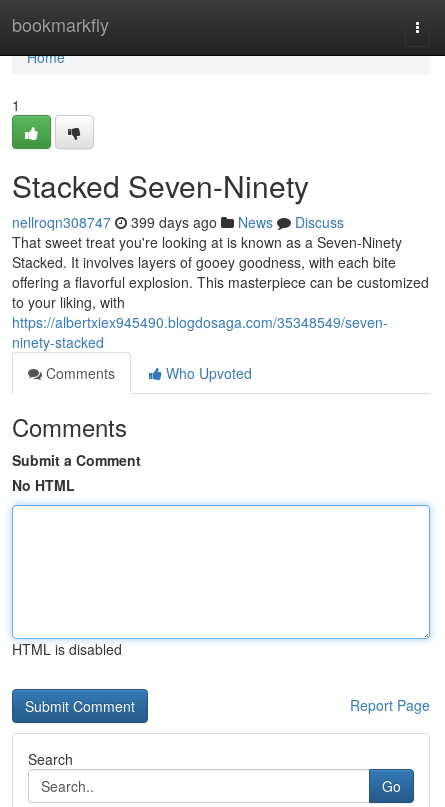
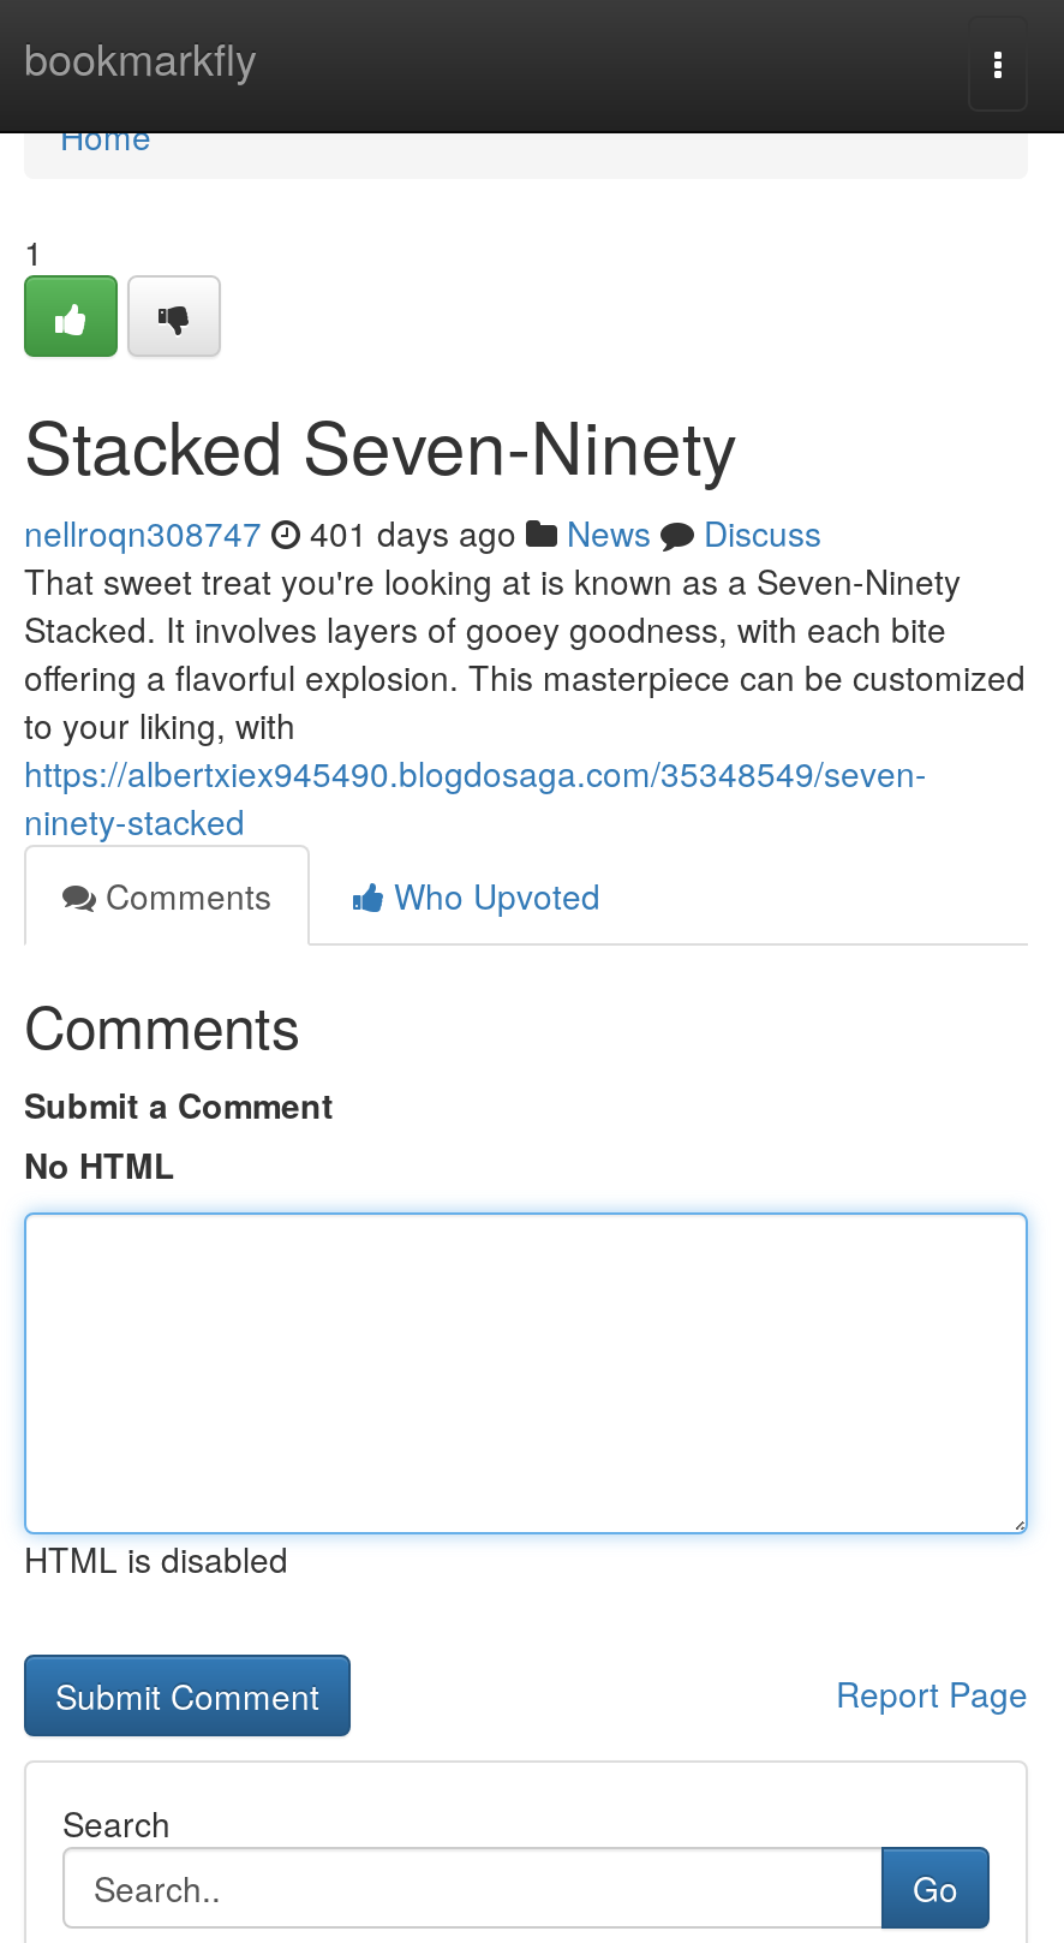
- nellroqn308747 399 days ago News Discuss
+ nellroqn308747 401 days ago News Discuss
